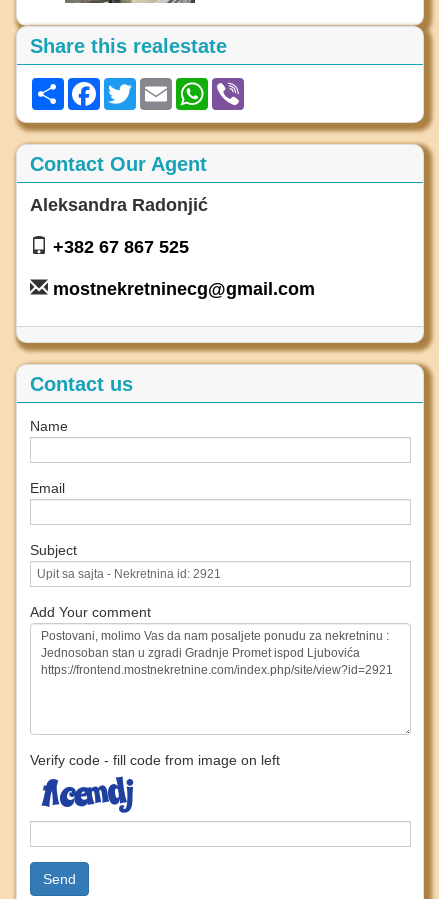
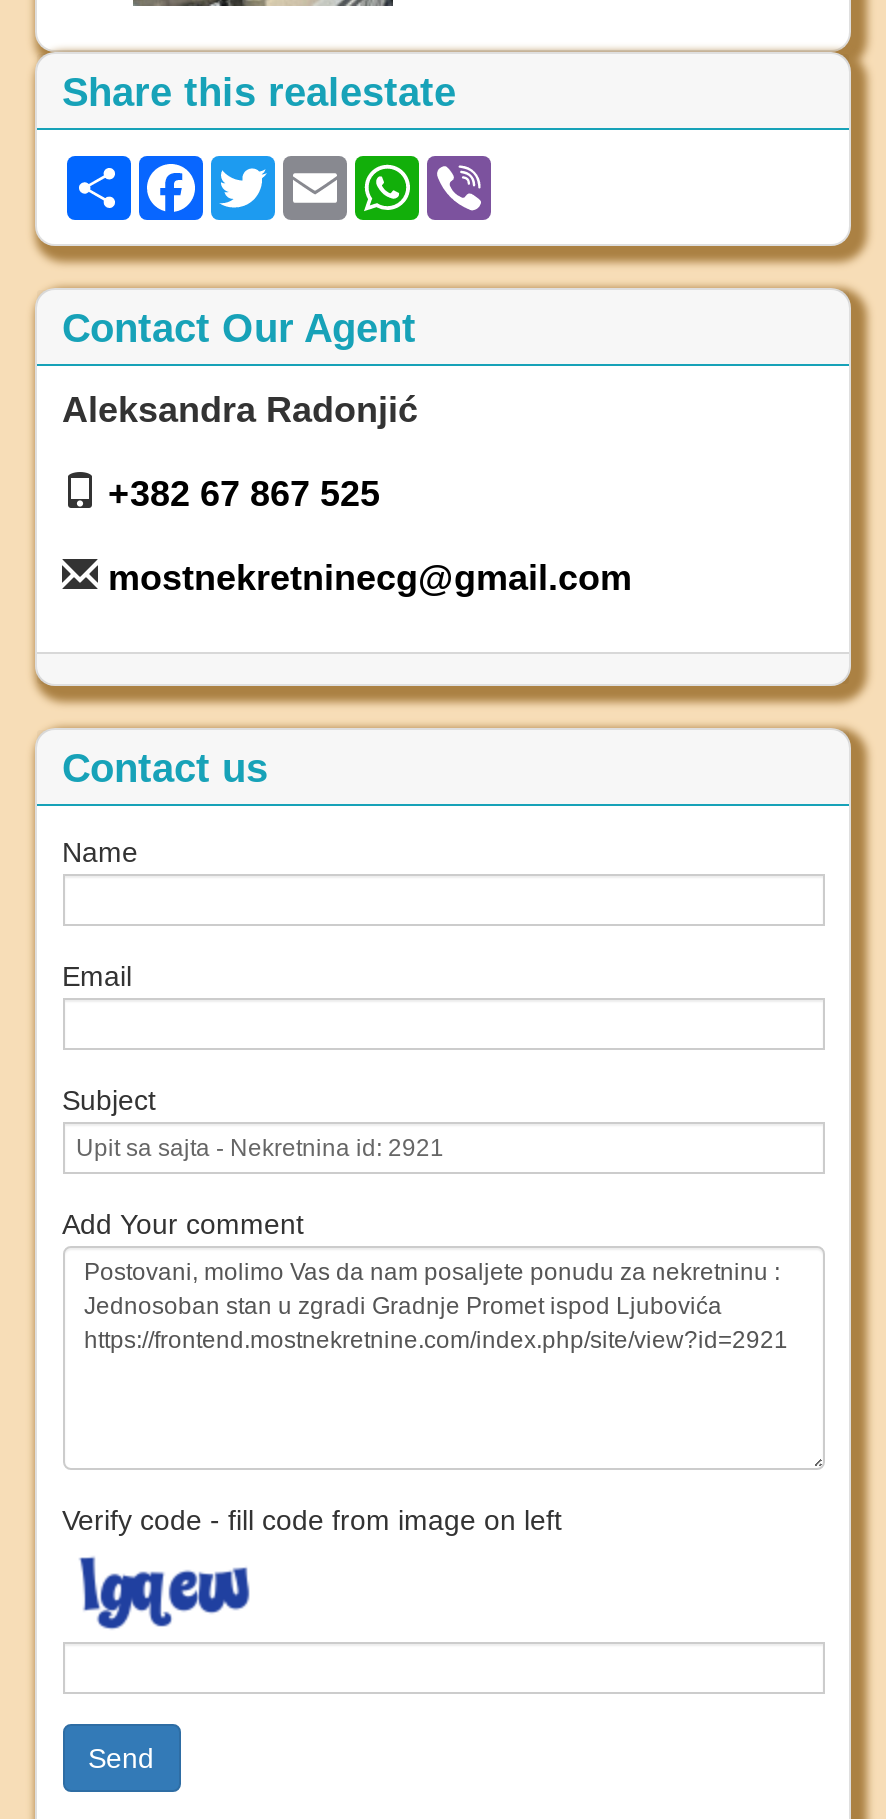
- [image]
+ [image]
